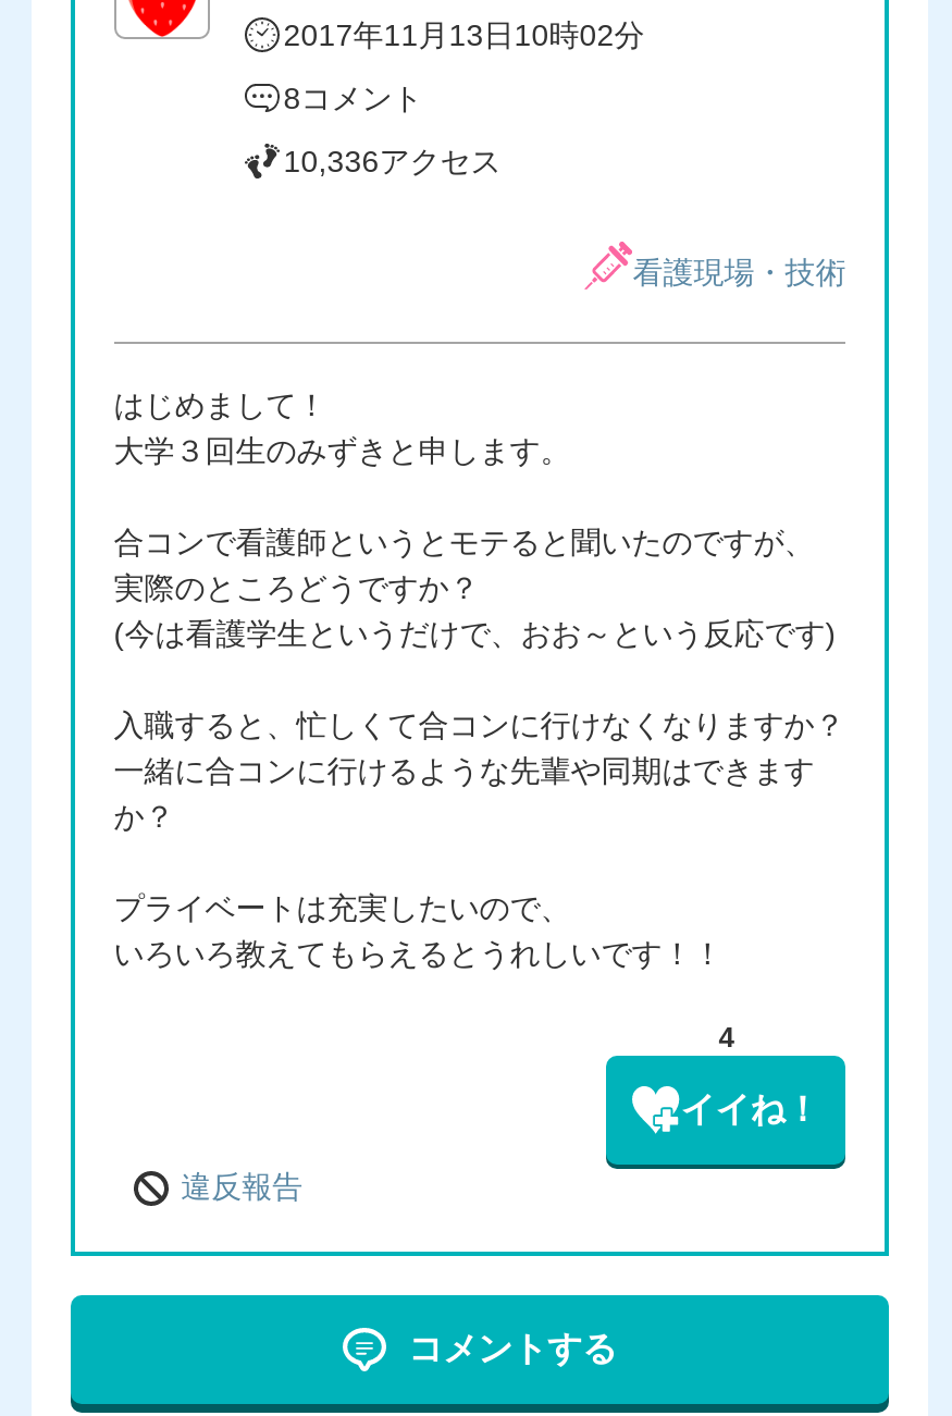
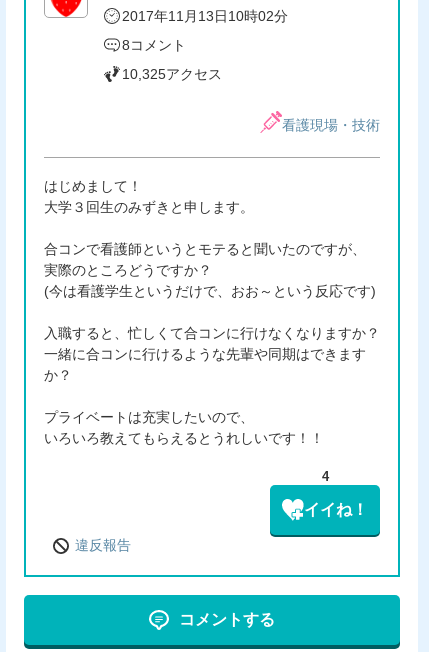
- 10,336アクセス
+ 10,325アクセス
